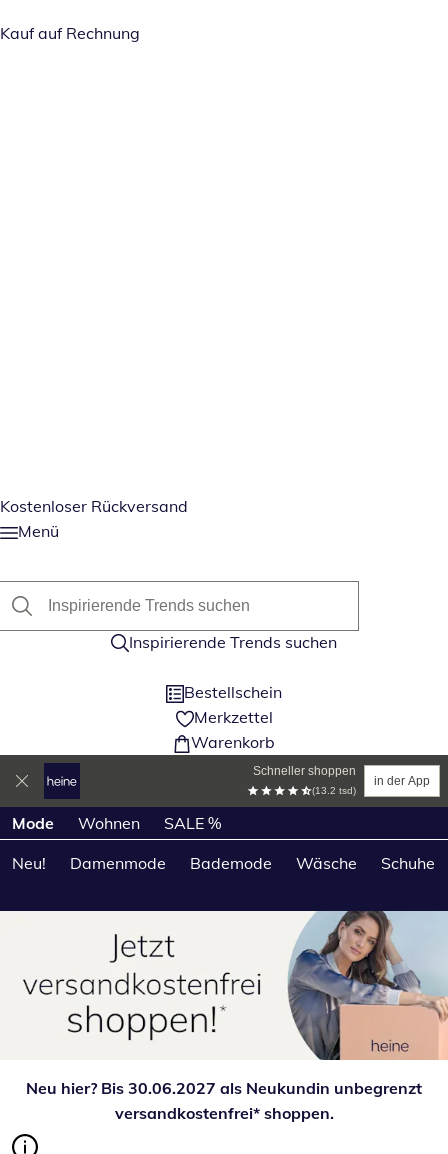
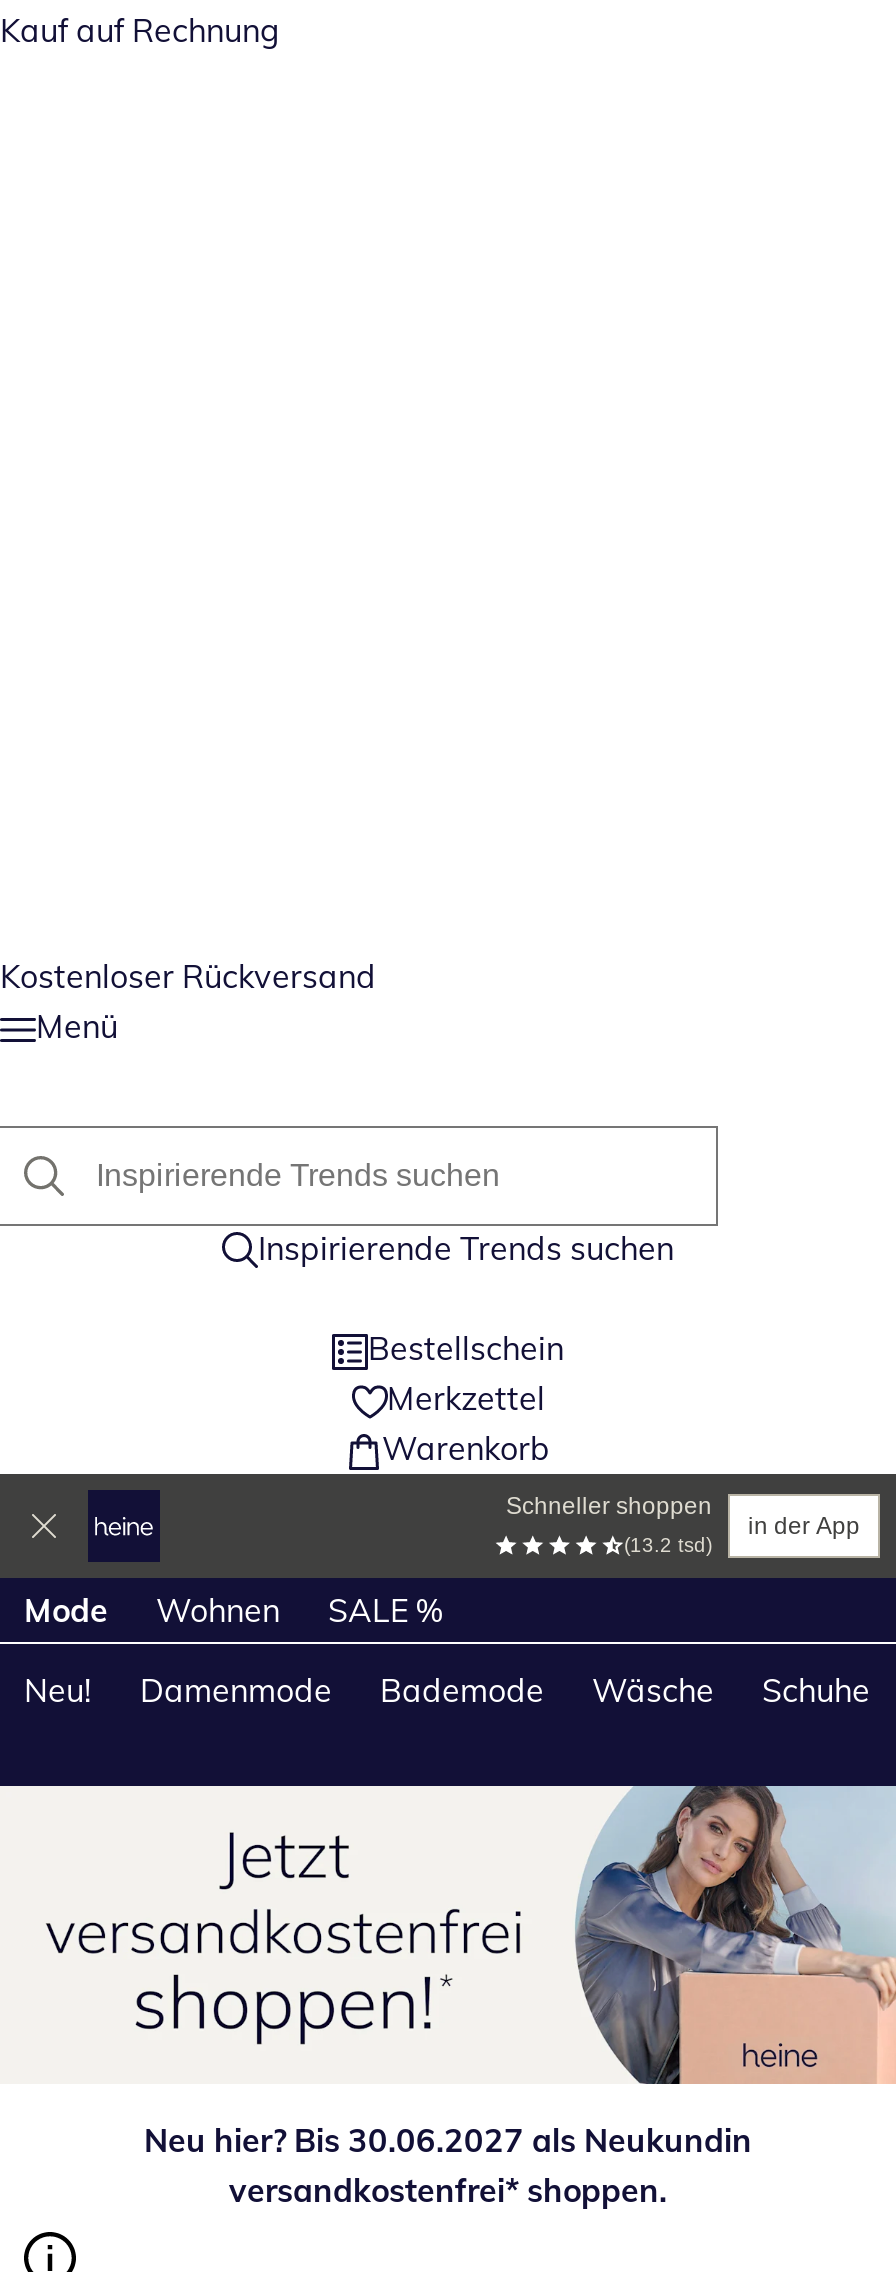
- Neu hier? Bis 30.06.2027 als Neukundin unbegrenzt
+ Neu hier? Bis 30.06.2027 als Neukundin
